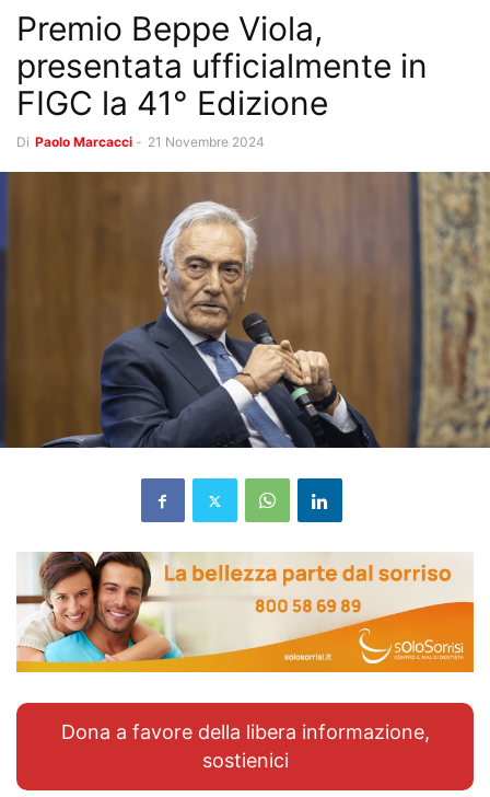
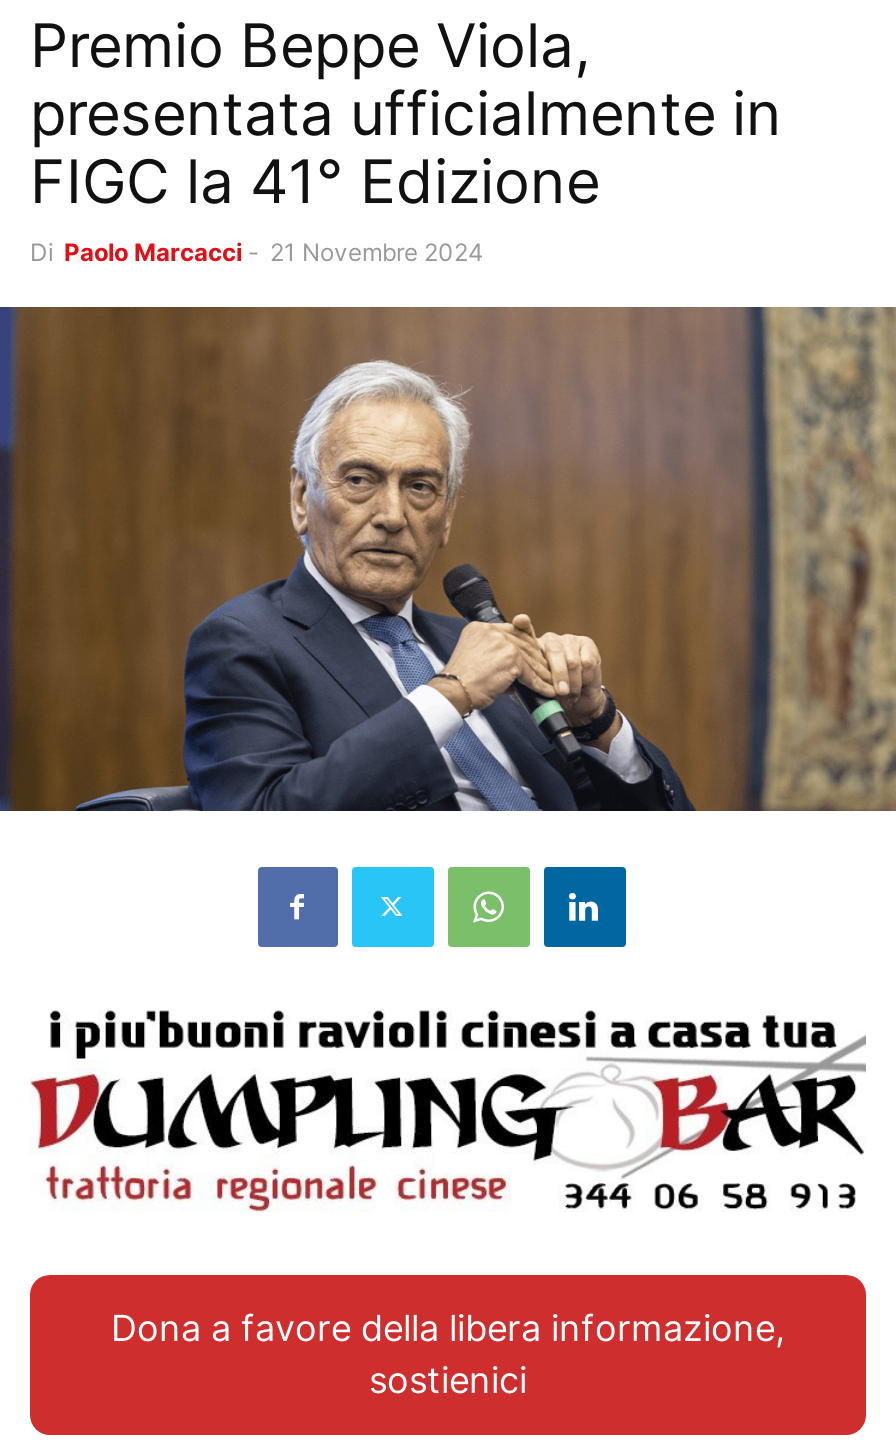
- [image]
+ [image]
